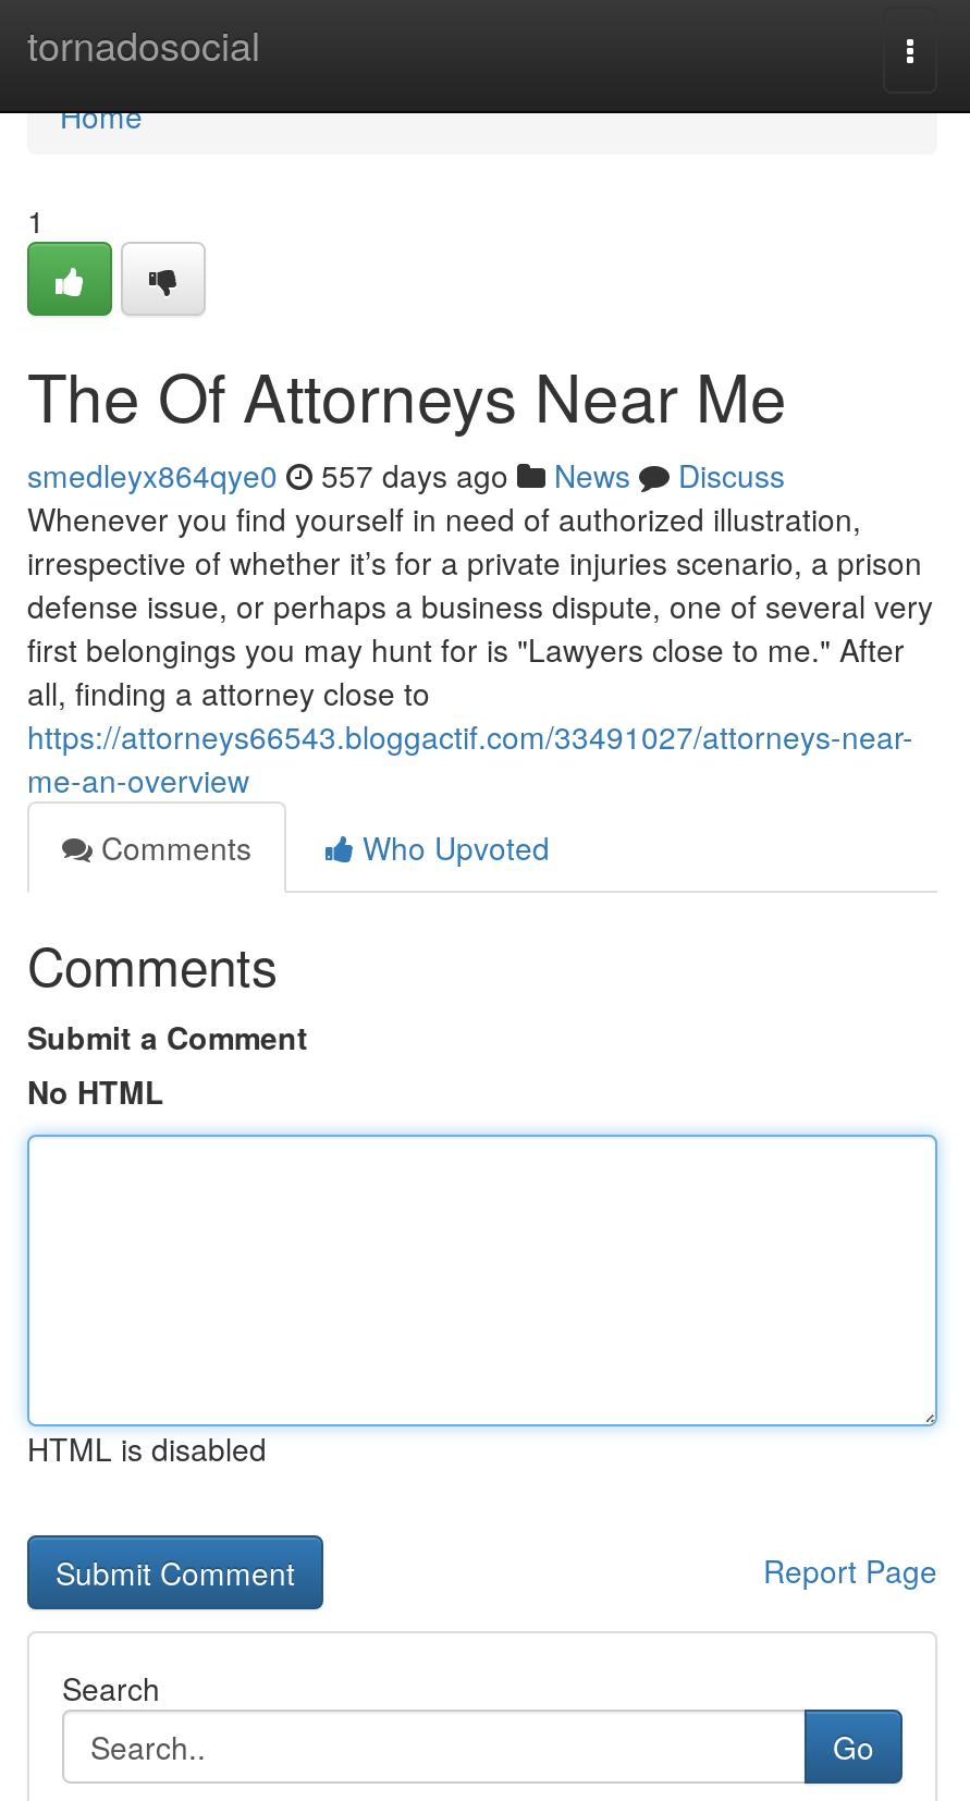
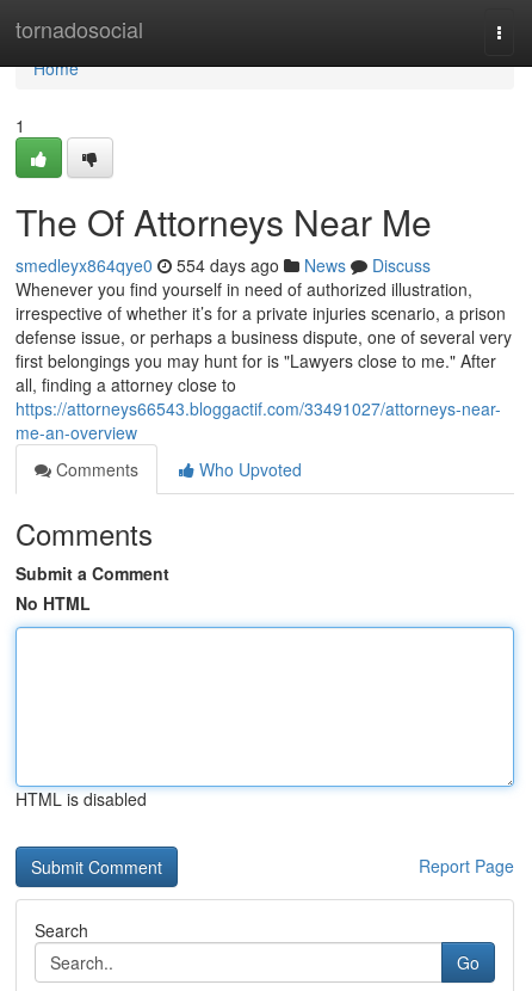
- smedleyx864qye0 557 days ago News Discuss
+ smedleyx864qye0 554 days ago News Discuss
